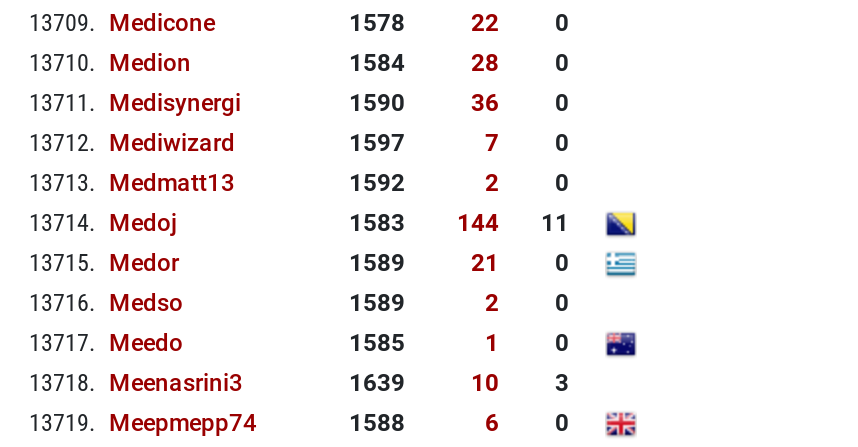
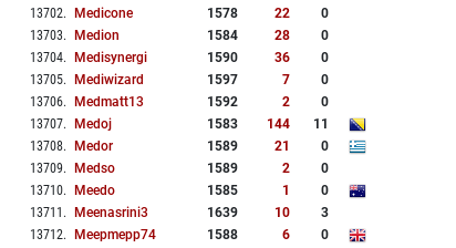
- 13709. Medicone
+ 13702. Medicone

- 13710. Medion
+ 13703. Medion

- 13711. Medisynergi
+ 13704. Medisynergi

- 13712. Mediwizard
+ 13705. Mediwizard

- 13713. Medmatt13
+ 13706. Medmatt13

- 13714. Medoj
+ 13707. Medoj

- 13715. Medor
+ 13708. Medor

- 13716. Medso
+ 13709. Medso

- 13717. Meedo
+ 13710. Meedo

- 13718. Meenasrini3
+ 13711. Meenasrini3

- 13719. Meepmepp74
+ 13712. Meepmepp74
